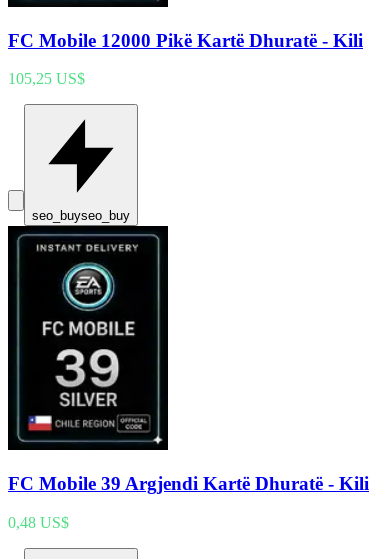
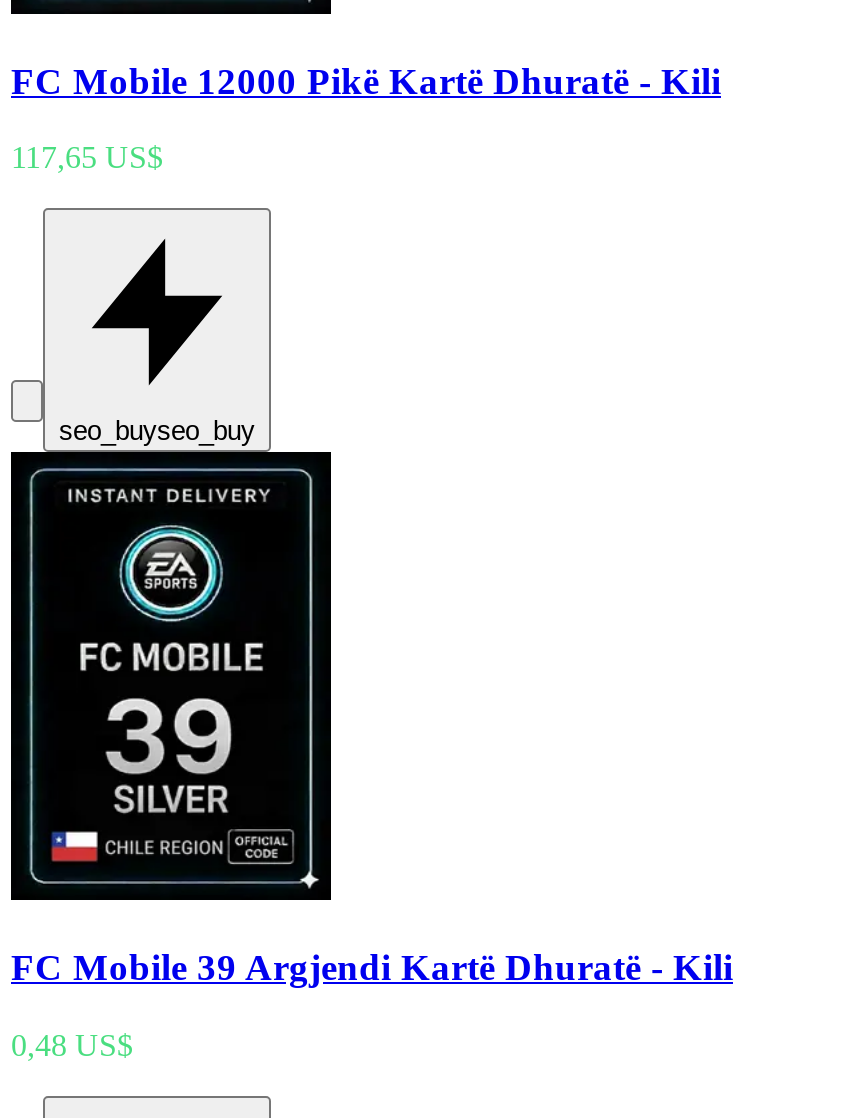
- 105,25 US$
+ 117,65 US$
